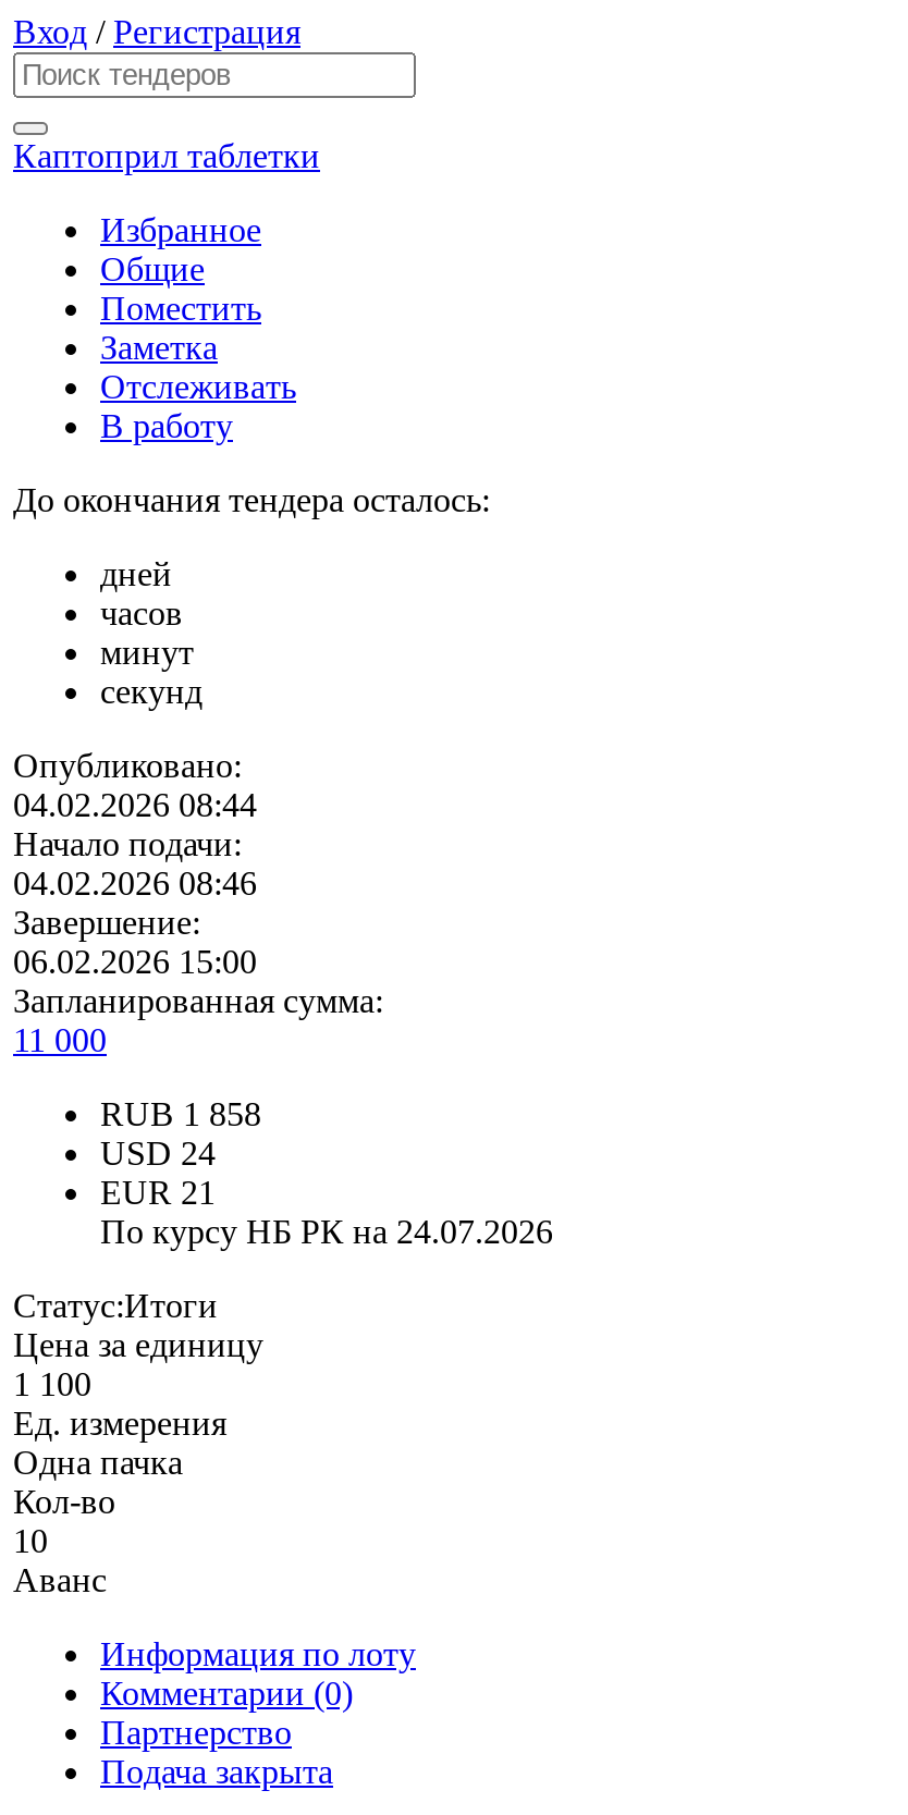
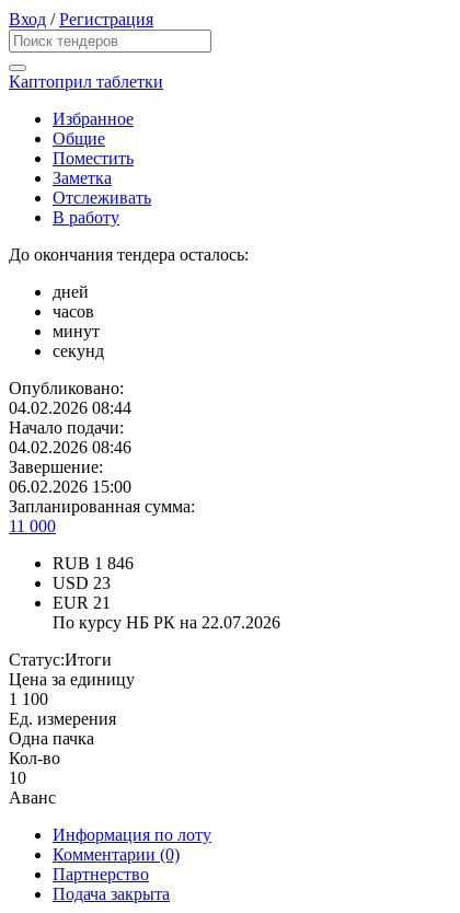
- RUB 1 858
+ RUB 1 846

- USD 24
+ USD 23

- По курсу НБ РК на 24.07.2026
+ По курсу НБ РК на 22.07.2026
